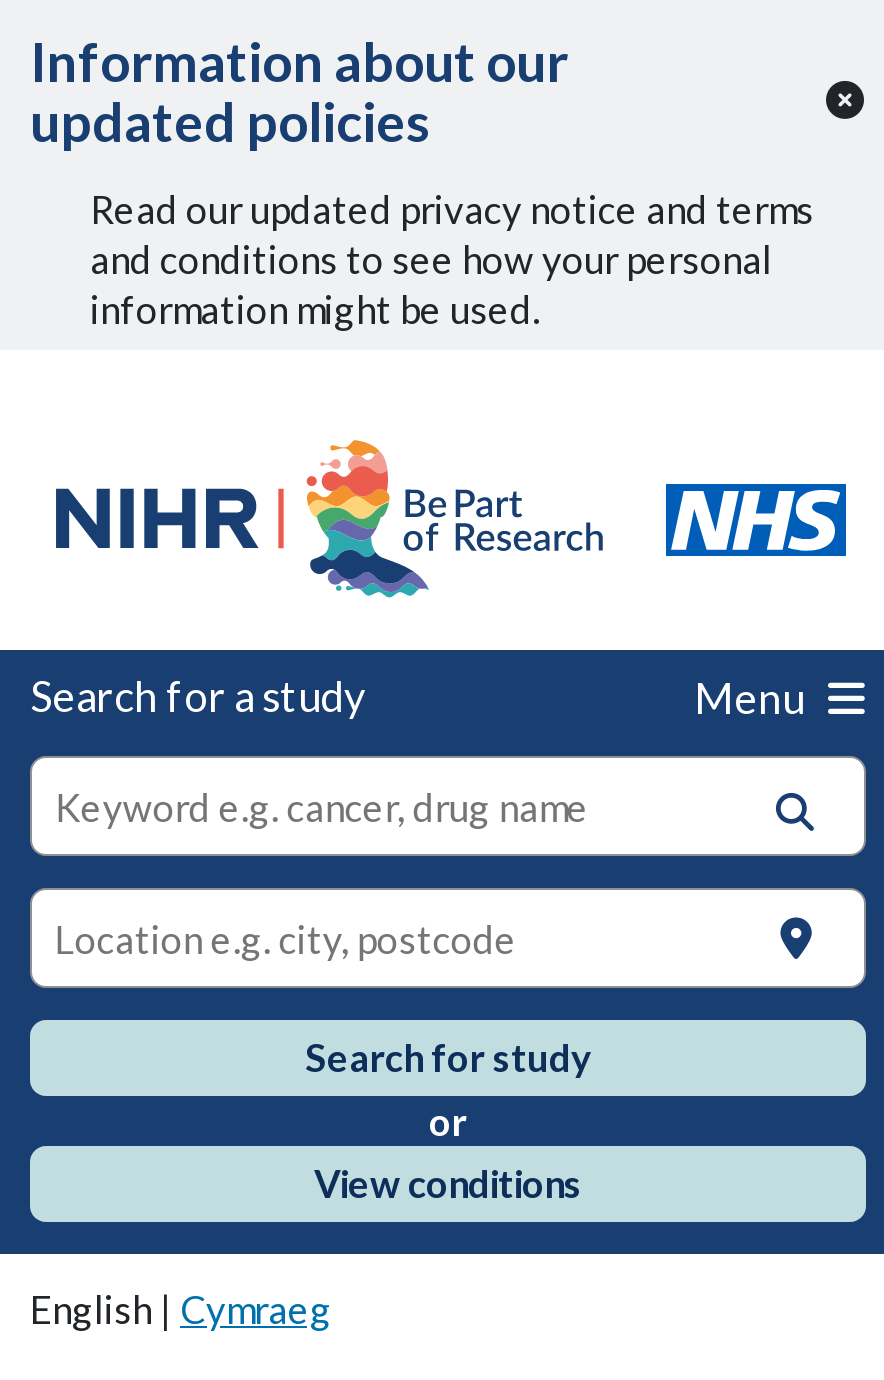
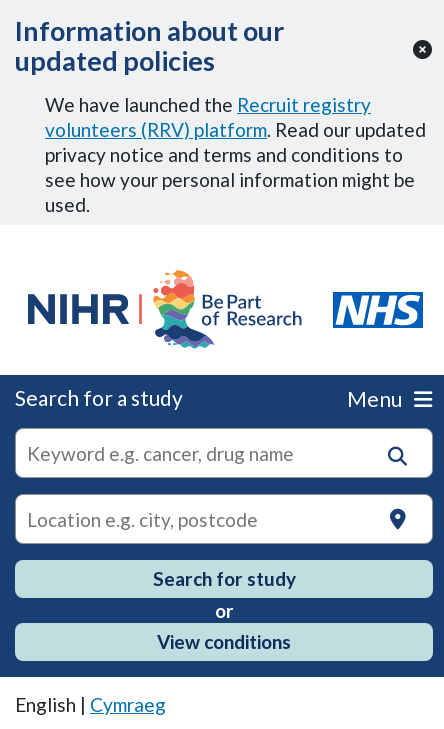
- Read our updated privacy notice and terms
- and conditions to see how your personal
- information might be used.
+ We have launched the Recruit registry
+ volunteers (RRV) platform. Read our updated
+ privacy notice and terms and conditions to
+ see how your personal information might be
+ used.
